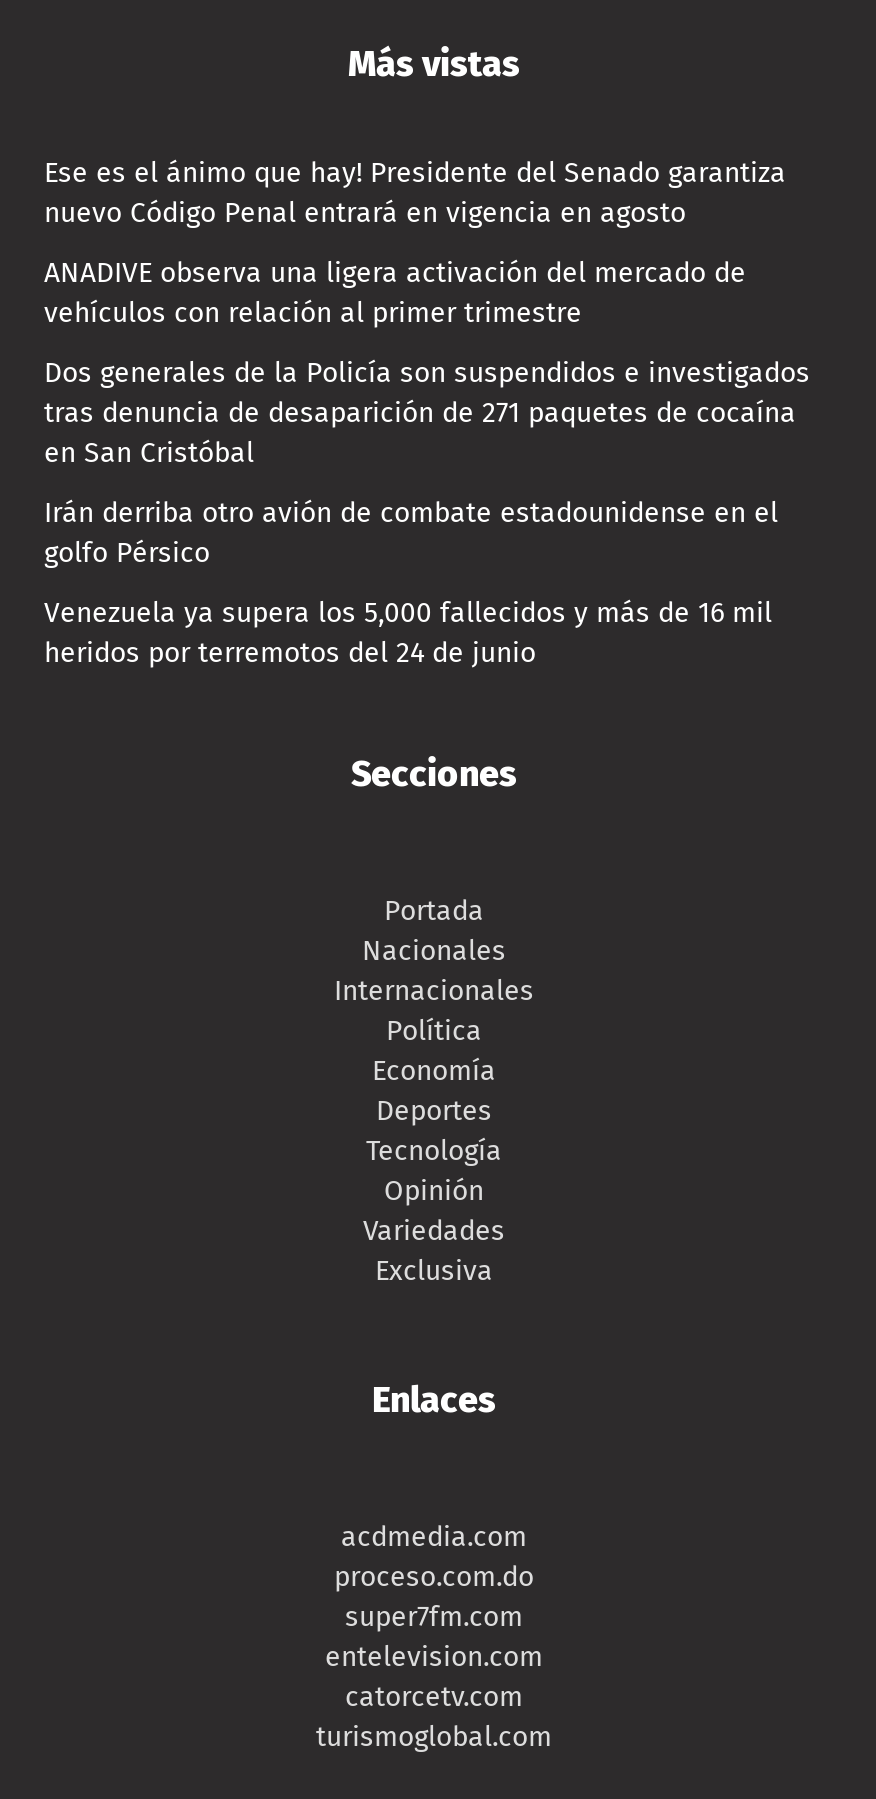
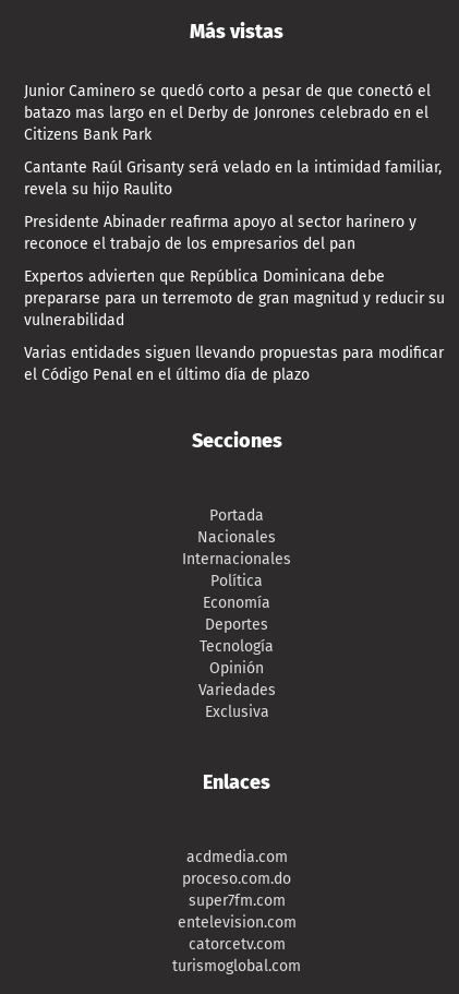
- Ese es el ánimo que hay! Presidente del Senado garantiza
- nuevo Código Penal entrará en vigencia en agosto
+ Junior Caminero se quedó corto a pesar de que conectó el
+ batazo mas largo en el Derby de Jonrones celebrado en el
+ Citizens Bank Park

- ANADIVE observa una ligera activación del mercado de
- vehículos con relación al primer trimestre
+ Cantante Raúl Grisanty será velado en la intimidad familiar,
+ revela su hijo Raulito

- Dos generales de la Policía son suspendidos e investigados
- tras denuncia de desaparición de 271 paquetes de cocaína
- en San Cristóbal
+ Presidente Abinader reafirma apoyo al sector harinero y
+ reconoce el trabajo de los empresarios del pan

- Irán derriba otro avión de combate estadounidense en el
- golfo Pérsico
+ Expertos advierten que República Dominicana debe
+ prepararse para un terremoto de gran magnitud y reducir su
+ vulnerabilidad

- Venezuela ya supera los 5,000 fallecidos y más de 16 mil
- heridos por terremotos del 24 de junio
+ Varias entidades siguen llevando propuestas para modificar
+ el Código Penal en el último día de plazo
